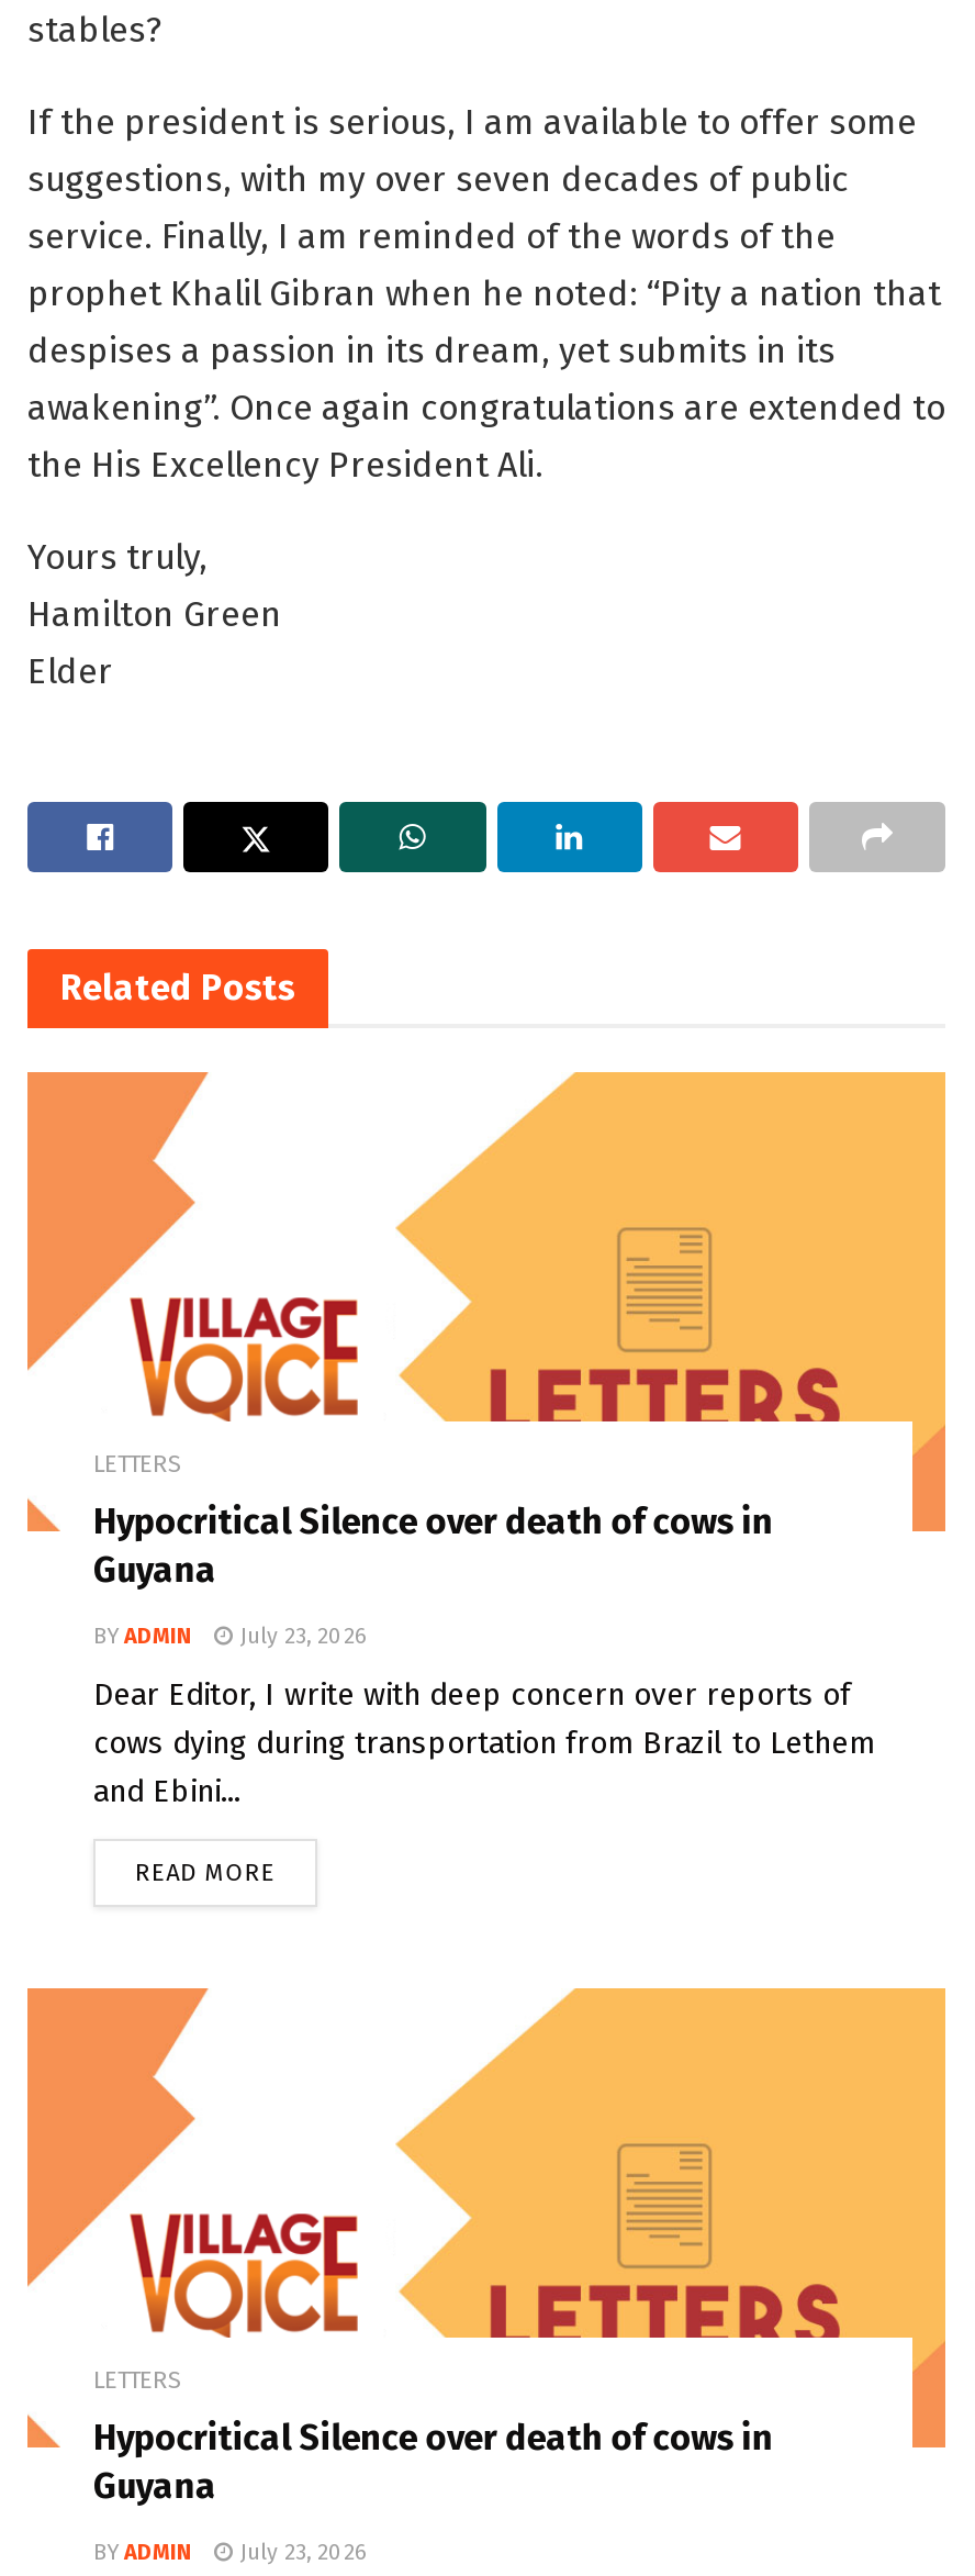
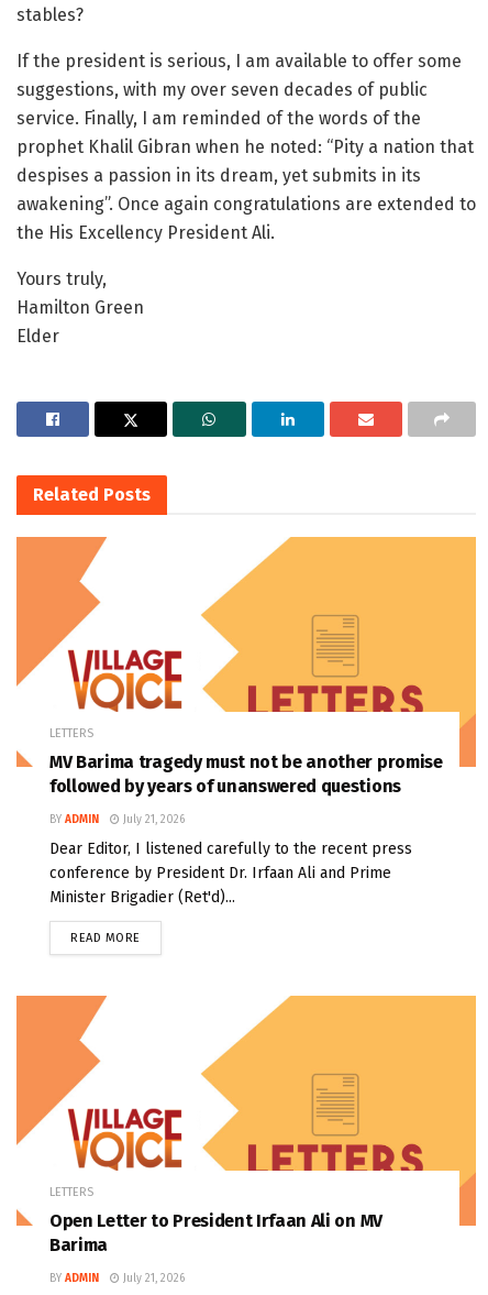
- Hypocritical Silence over death of cows in
- Guyana
+ MV Barima tragedy must not be another promise
+ followed by years of unanswered questions

- BY ADMIN July 23, 2026
+ BY ADMIN July 21, 2026

- Dear Editor, I write with deep concern over reports of
- cows dying during transportation from Brazil to Lethem
- and Ebini...
+ Dear Editor, I listened carefully to the recent press
+ conference by President Dr. Irfaan Ali and Prime
+ Minister Brigadier (Ret'd)...

- Hypocritical Silence over death of cows in
- Guyana
+ Open Letter to President Irfaan Ali on MV
+ Barima

- BY ADMIN July 23, 2026
+ BY ADMIN July 21, 2026
